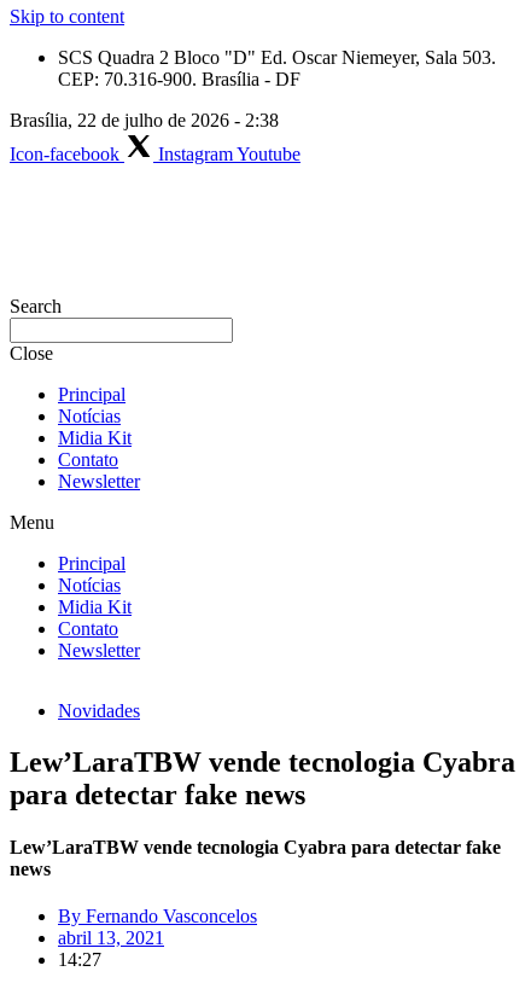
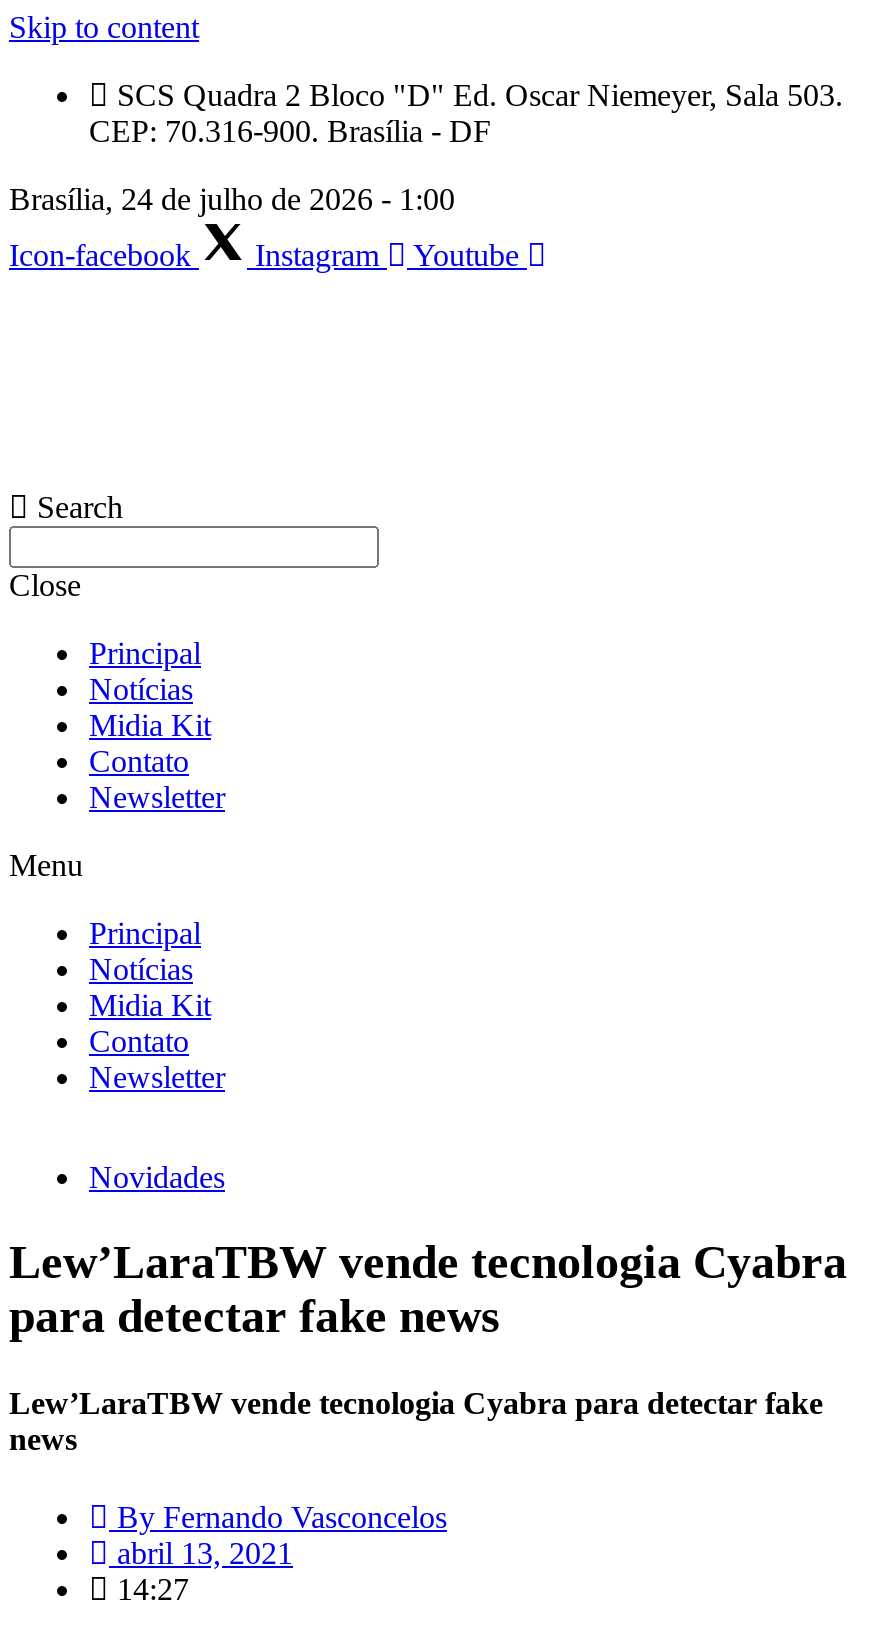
- Brasília, 22 de julho de 2026 - 2:38
+ Brasília, 24 de julho de 2026 - 1:00
